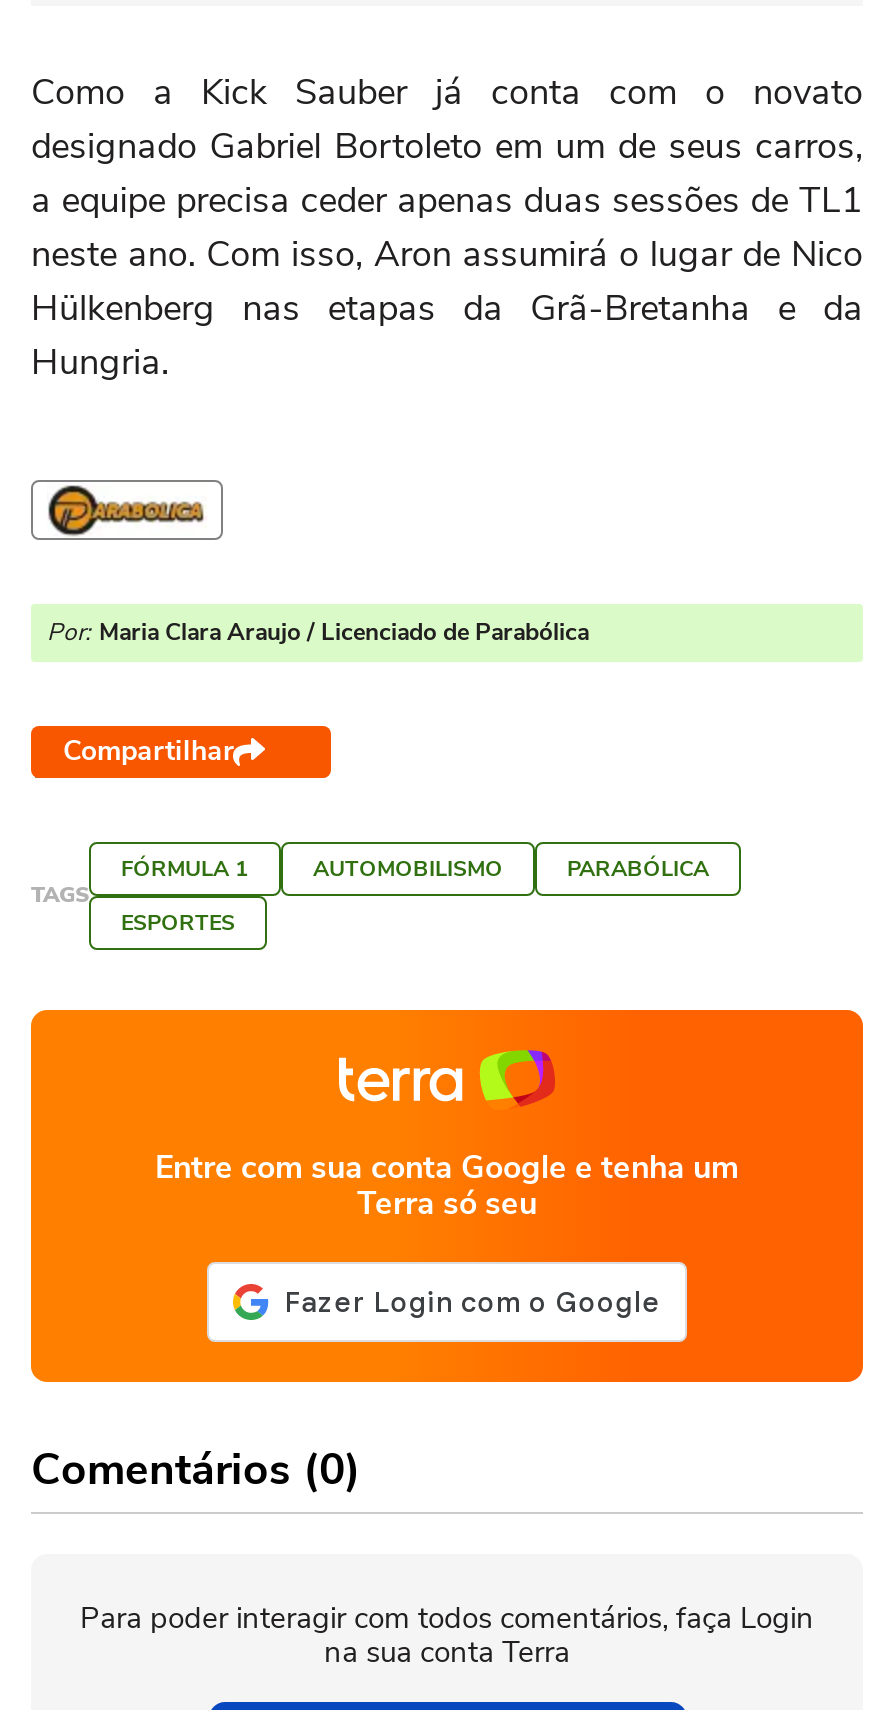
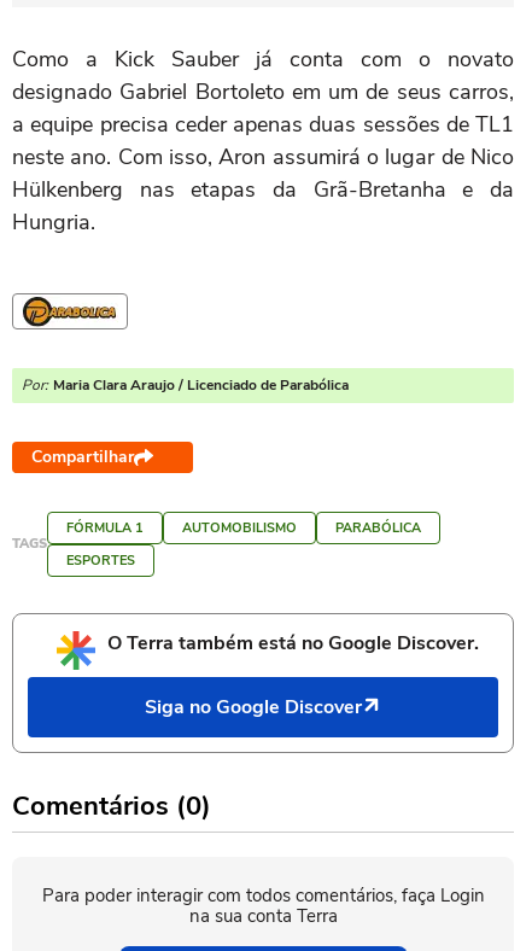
- [image]
- Entre com sua conta Google e tenha um
- Terra só seu
+ [image]
+ O Terra também está no Google Discover.
+ Siga no Google Discover
